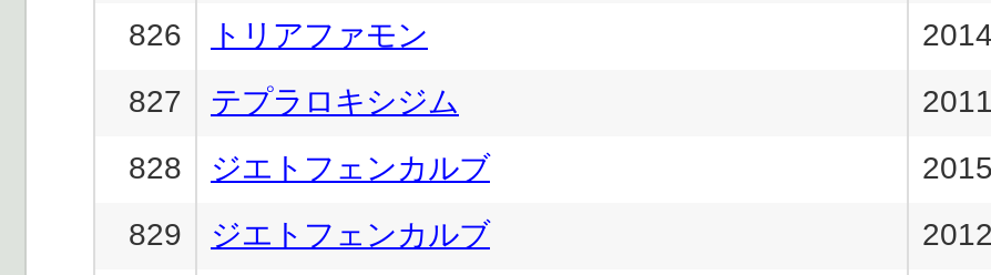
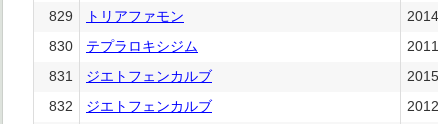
- 826 トリアファモン
+ 829 トリアファモン

- 827 テプラロキシジム
+ 830 テプラロキシジム

- 828 ジエトフェンカルブ
+ 831 ジエトフェンカルブ

- 829 ジエトフェンカルブ
+ 832 ジエトフェンカルブ
